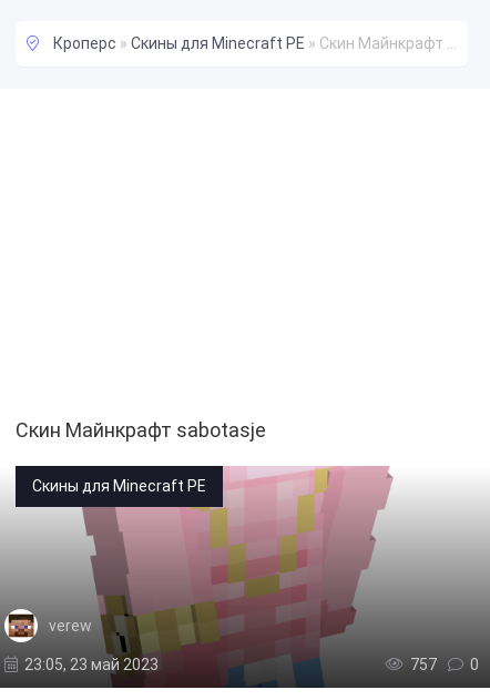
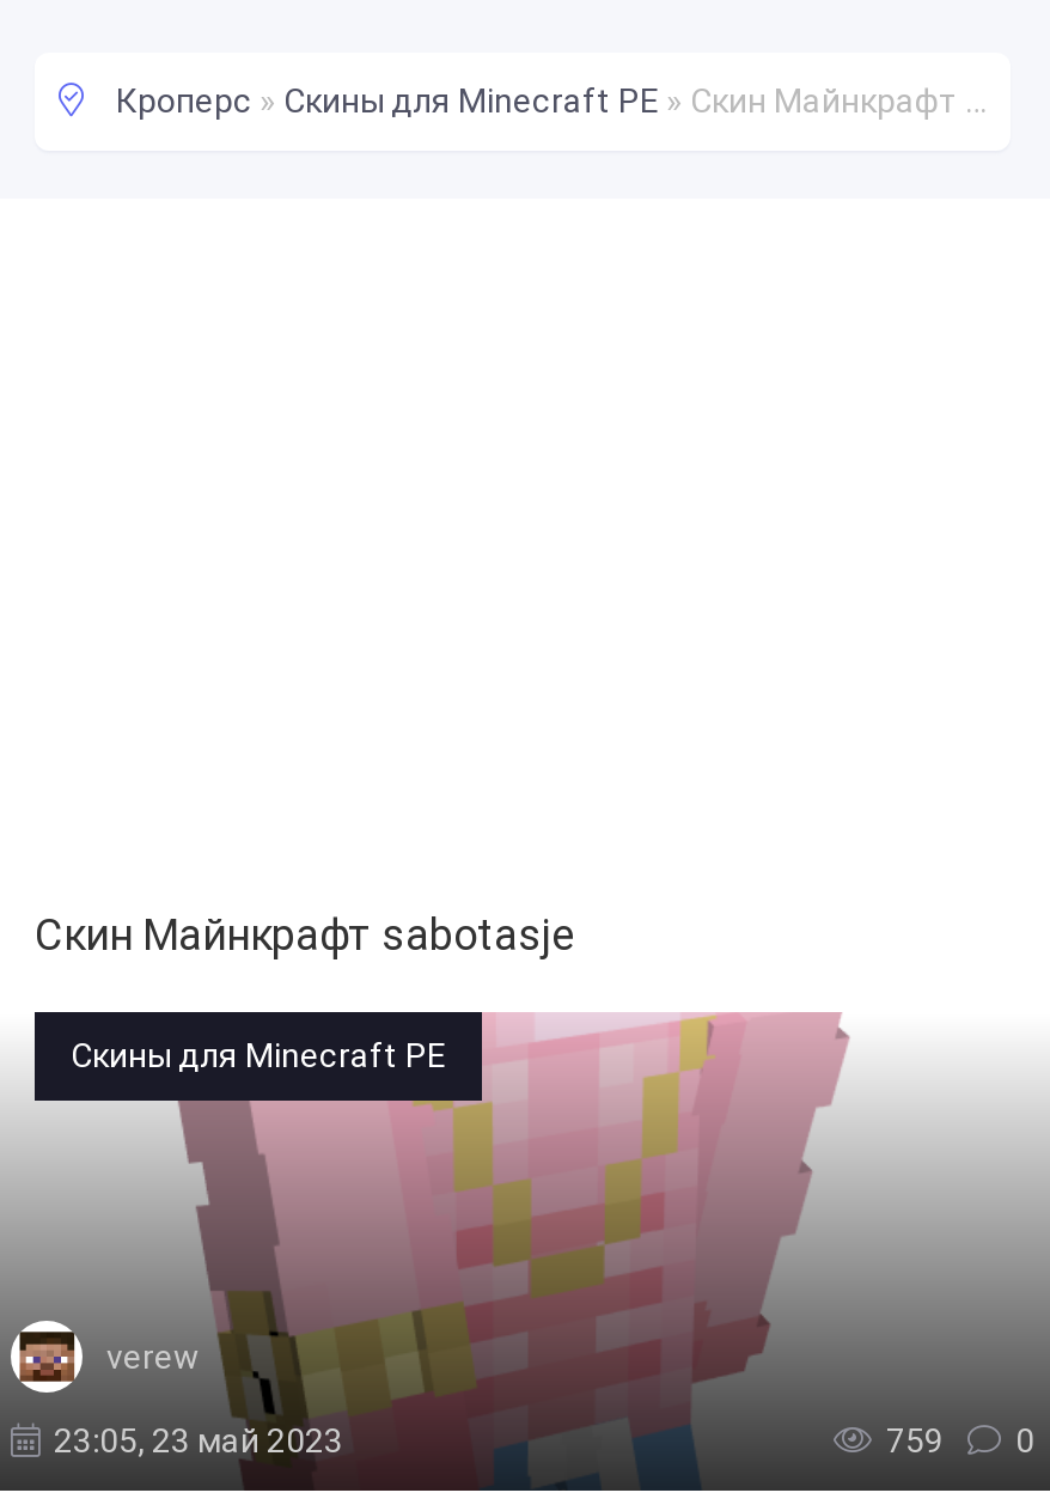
- 757 0
+ 759 0
